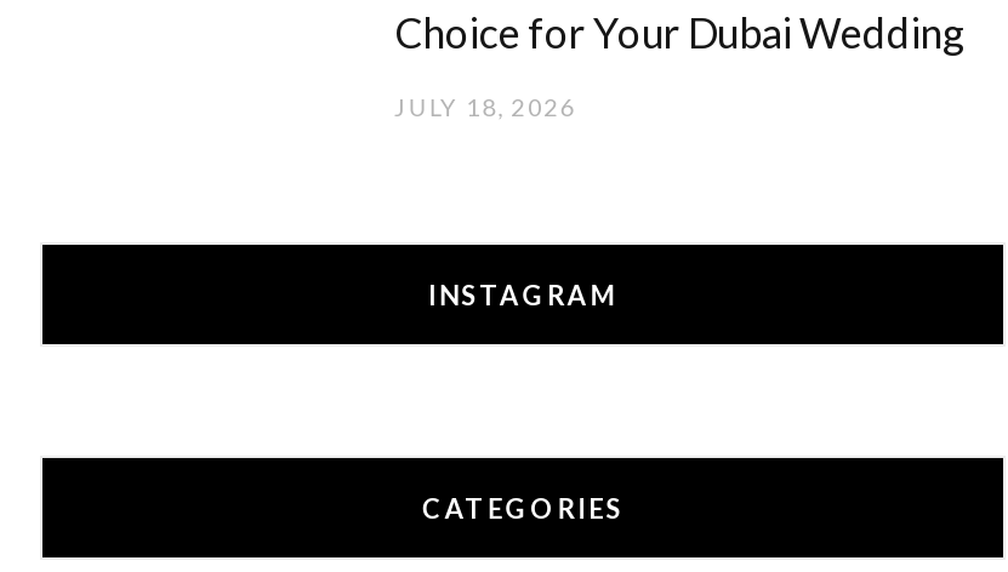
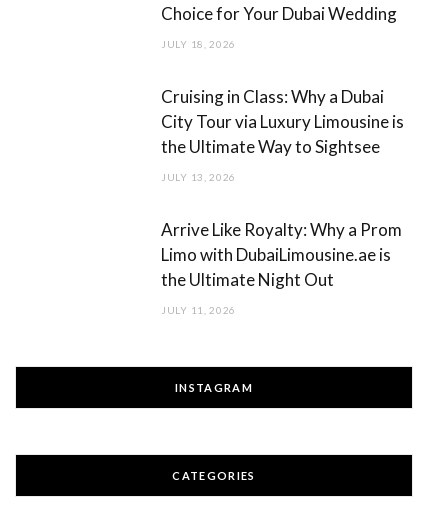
+ Cruising in Class: Why a Dubai
+ City Tour via Luxury Limousine is
+ the Ultimate Way to Sightsee
+ JULY 13, 2026
+ Arrive Like Royalty: Why a Prom
+ Limo with DubaiLimousine.ae is
+ the Ultimate Night Out
+ JULY 11, 2026
